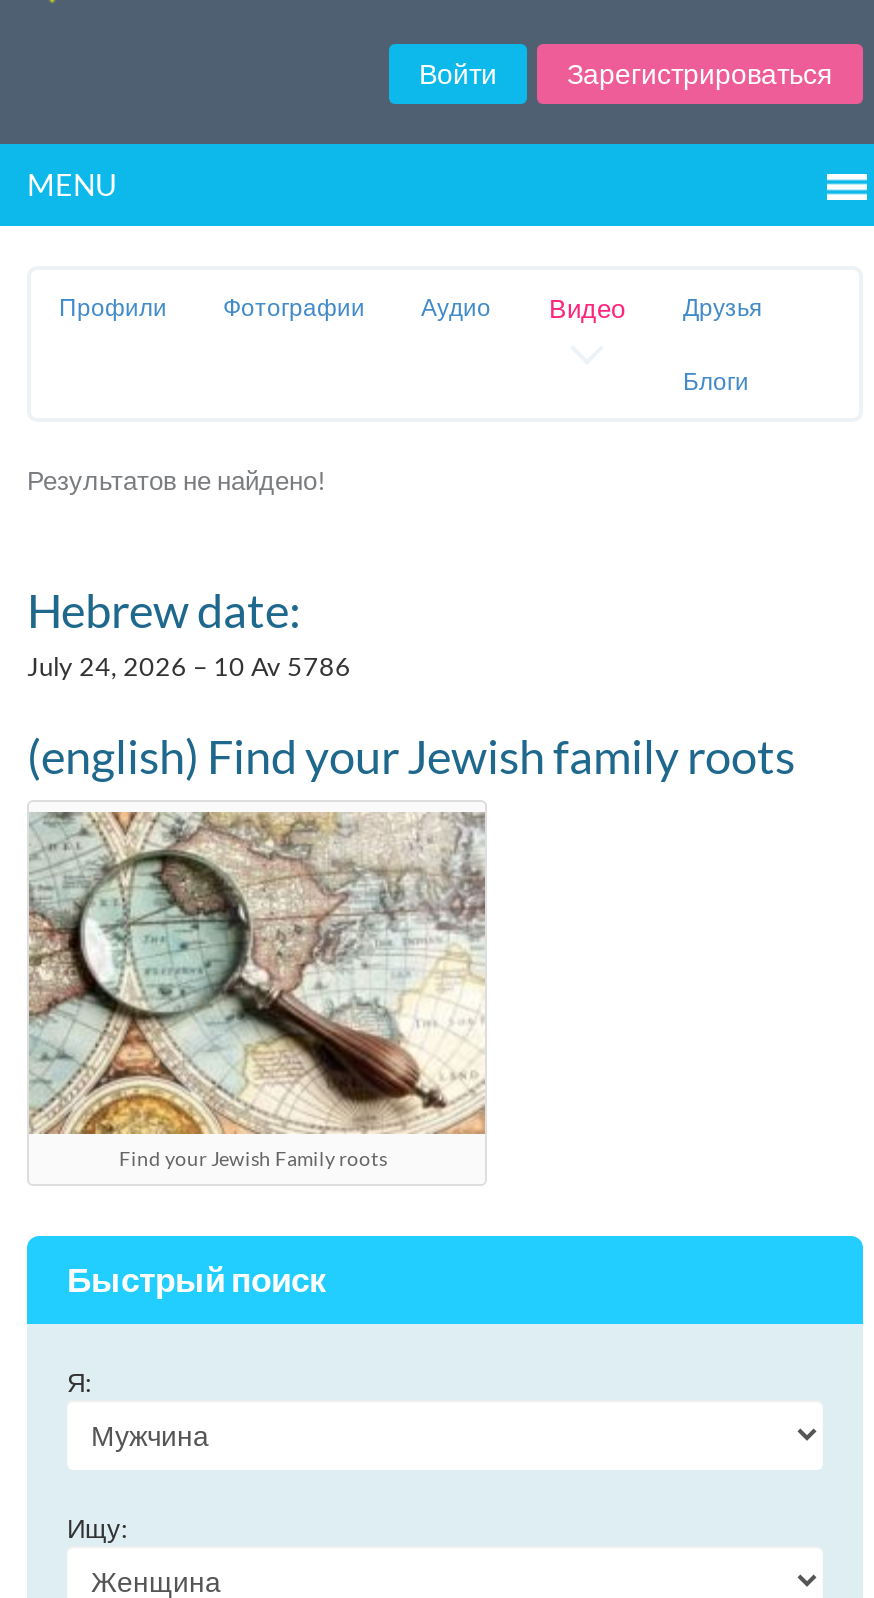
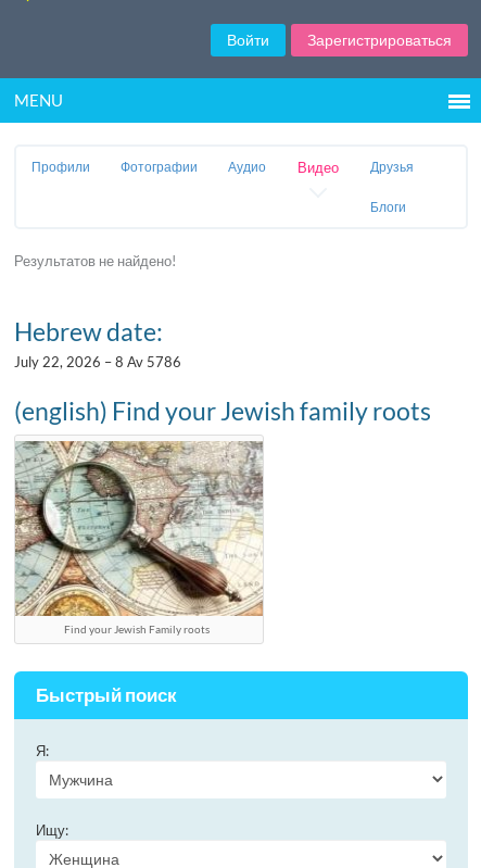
- July 24, 2026 – 10 Av 5786
+ July 22, 2026 – 8 Av 5786
